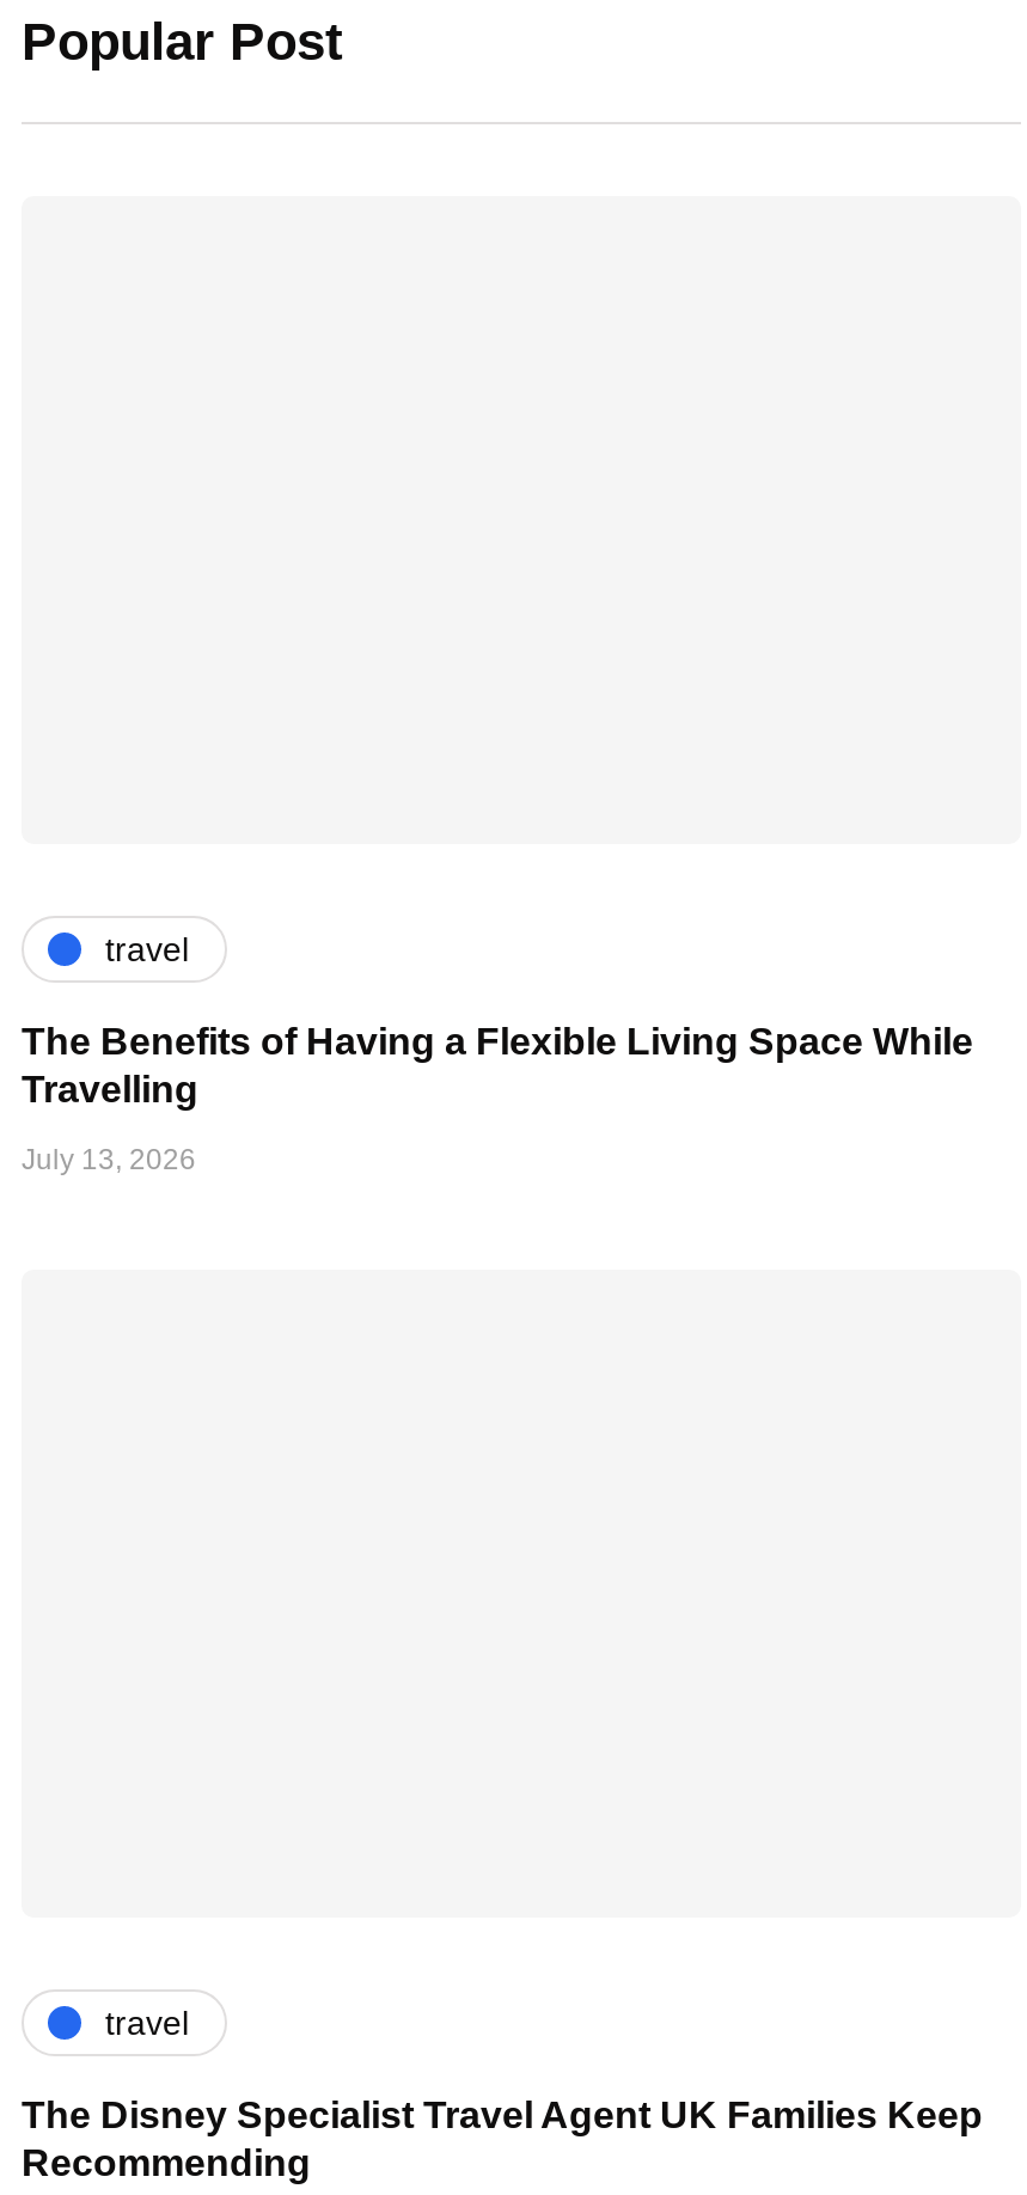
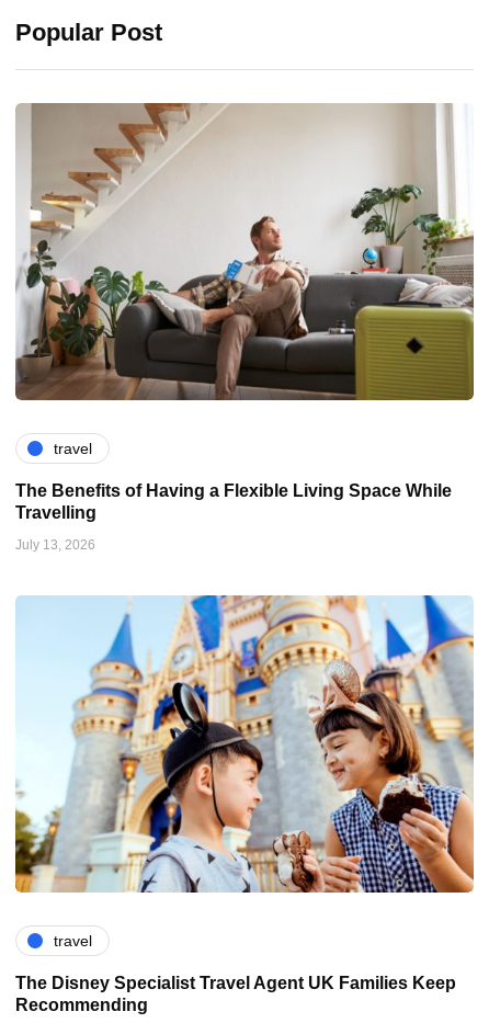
+ [image]

+ [image]
